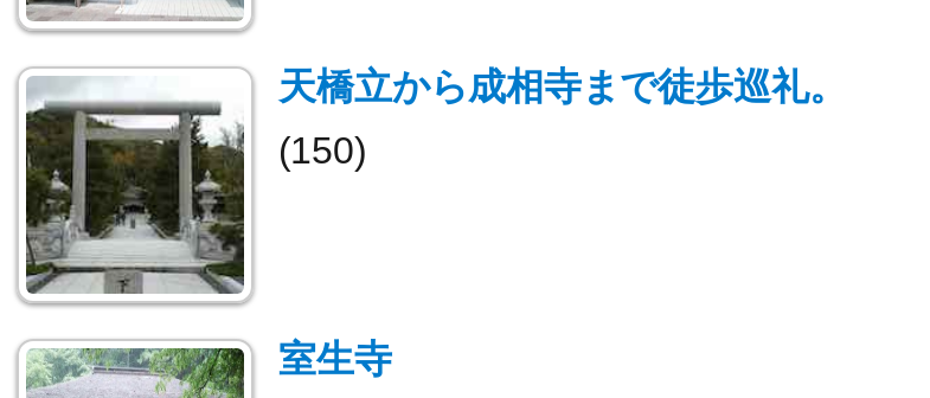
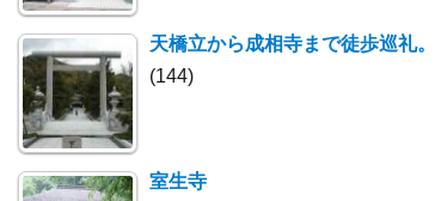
- (150)
+ (144)
